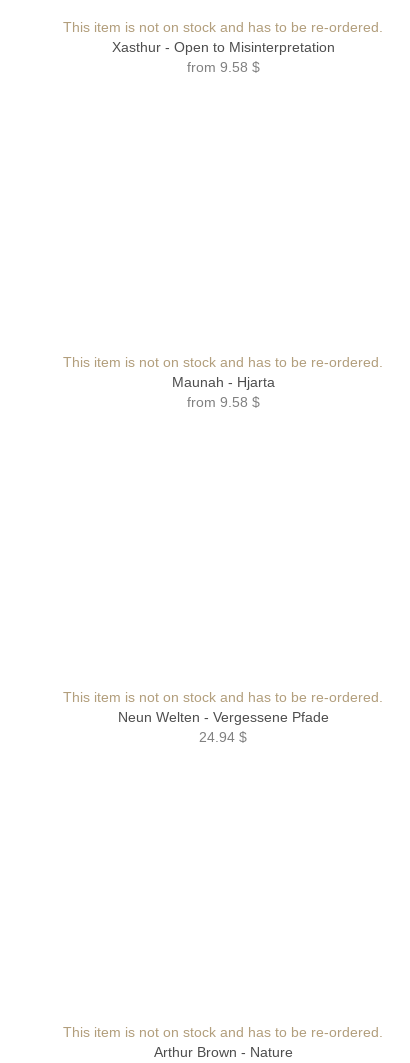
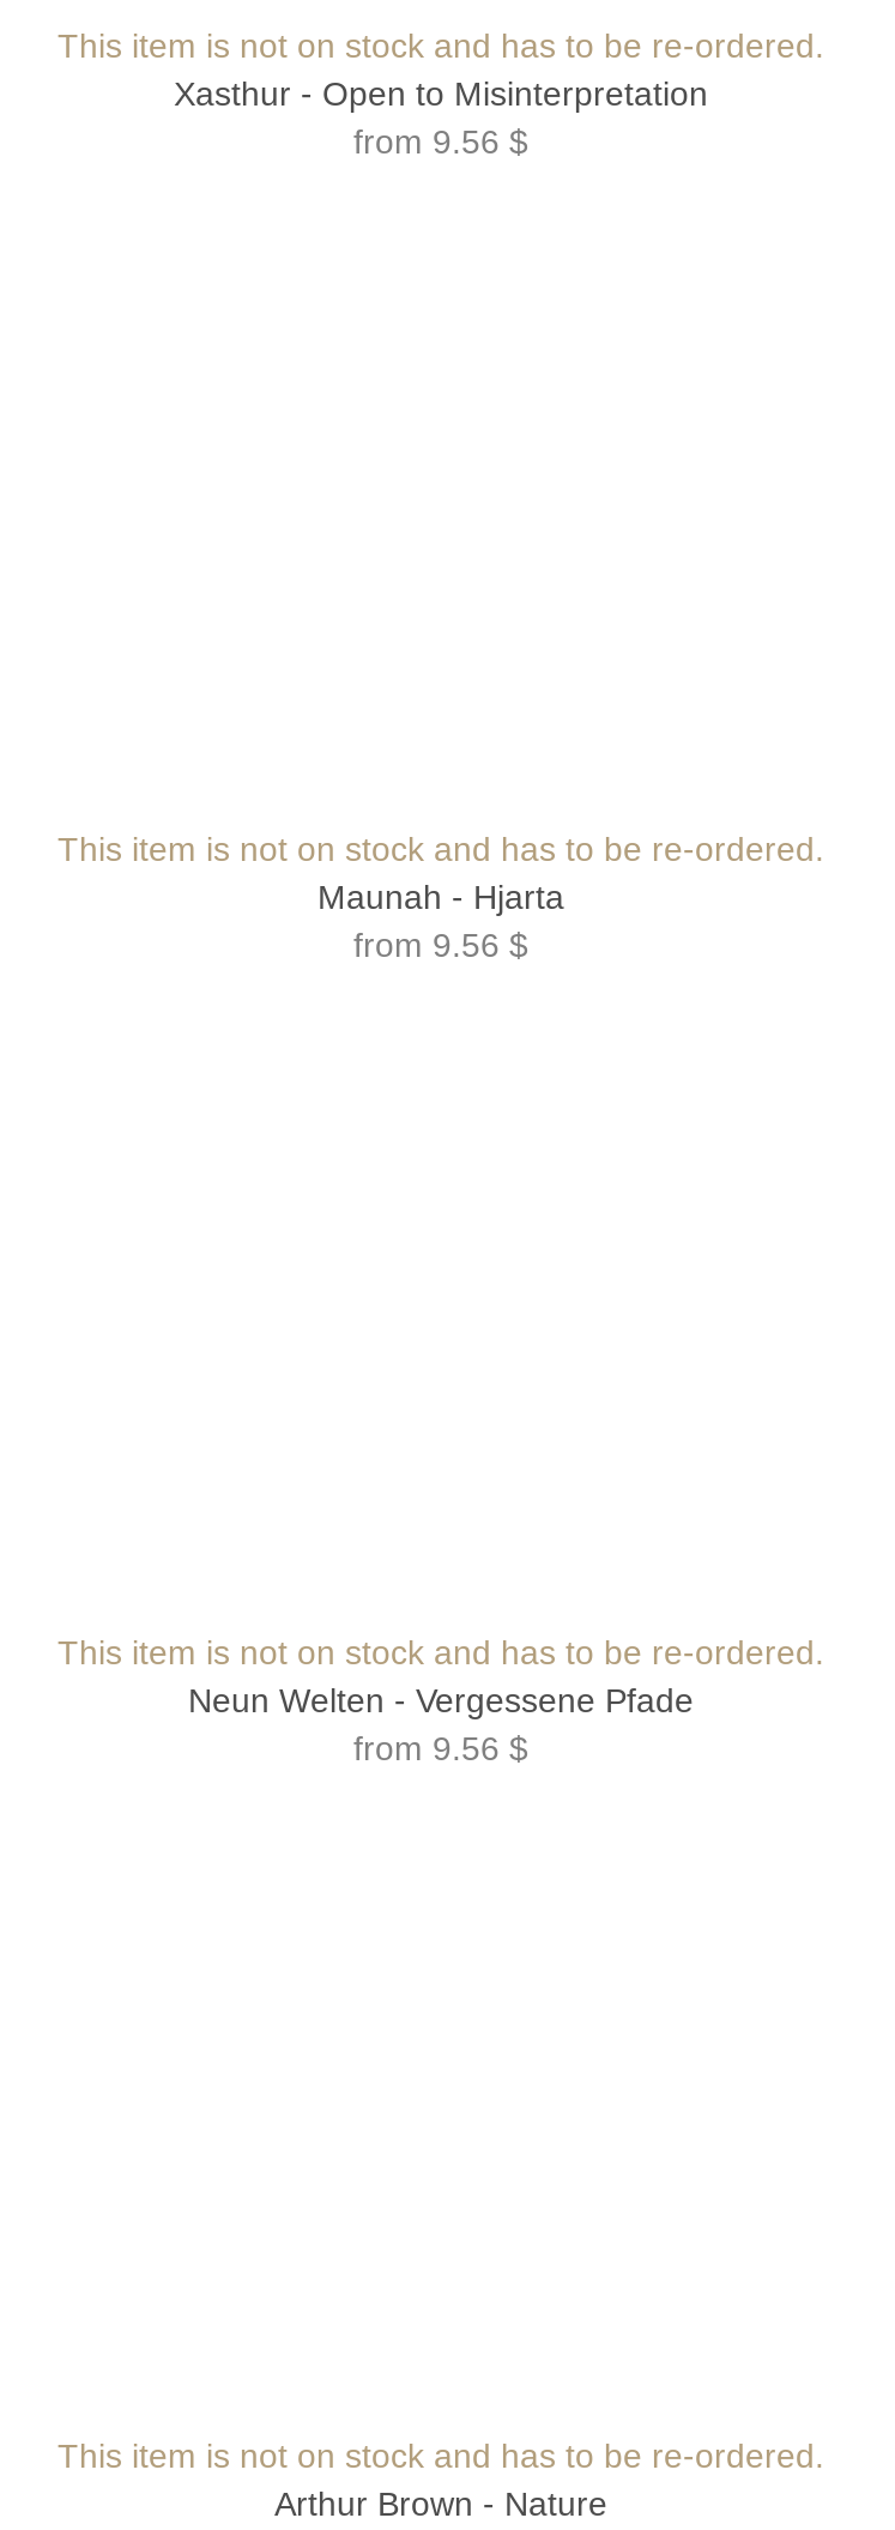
- from 9.58 $
+ from 9.56 $

- from 9.58 $
+ from 9.56 $

- 24.94 $
+ from 9.56 $
